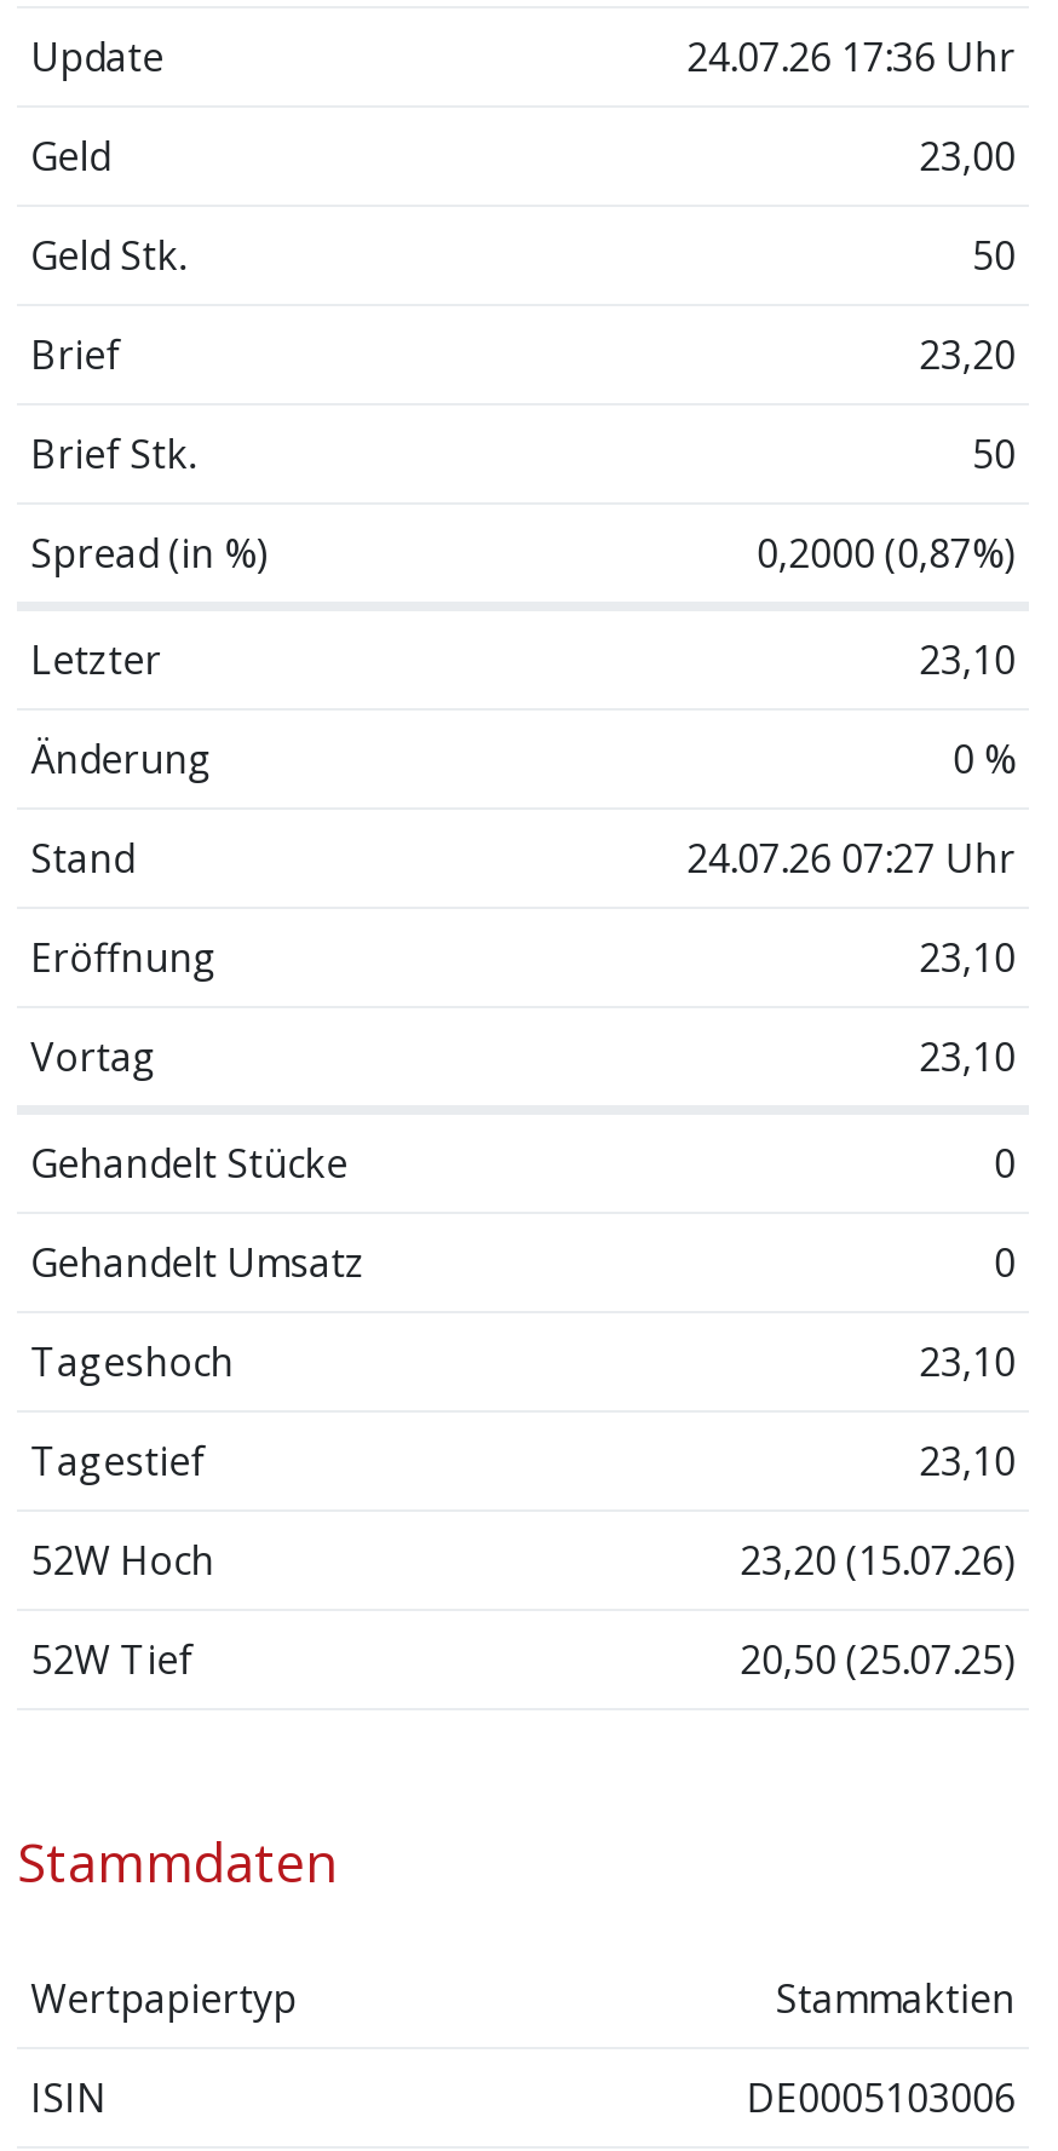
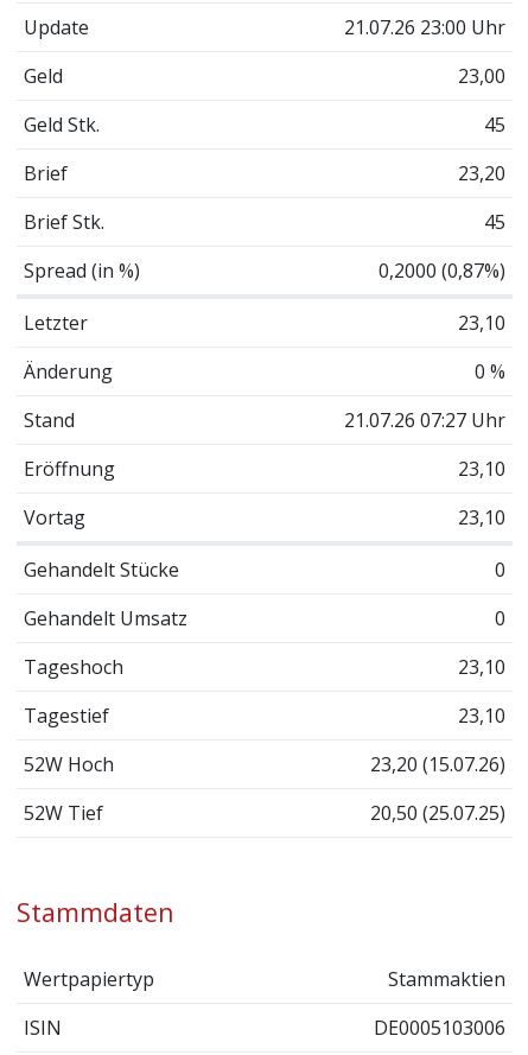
- 24.07.26 17:36 Uhr
+ 21.07.26 23:00 Uhr

- 50
+ 45

- 50
+ 45

- 24.07.26 07:27 Uhr
+ 21.07.26 07:27 Uhr
